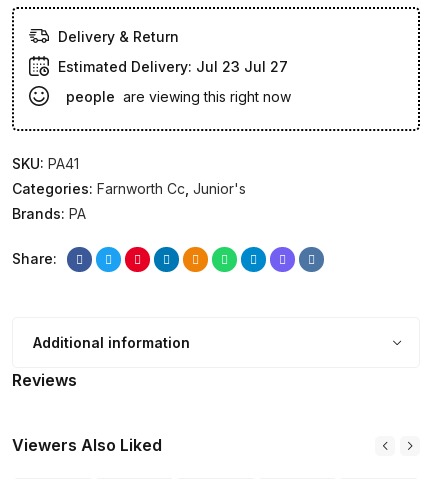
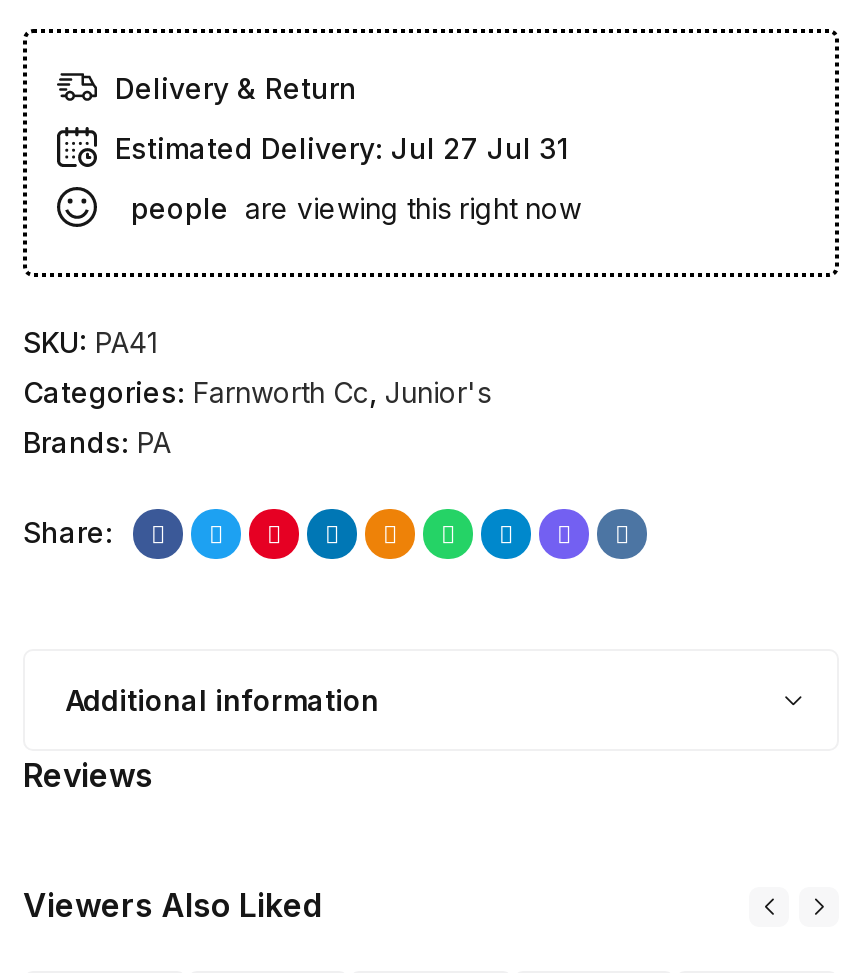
- Estimated Delivery: Jul 23 Jul 27
+ Estimated Delivery: Jul 27 Jul 31
